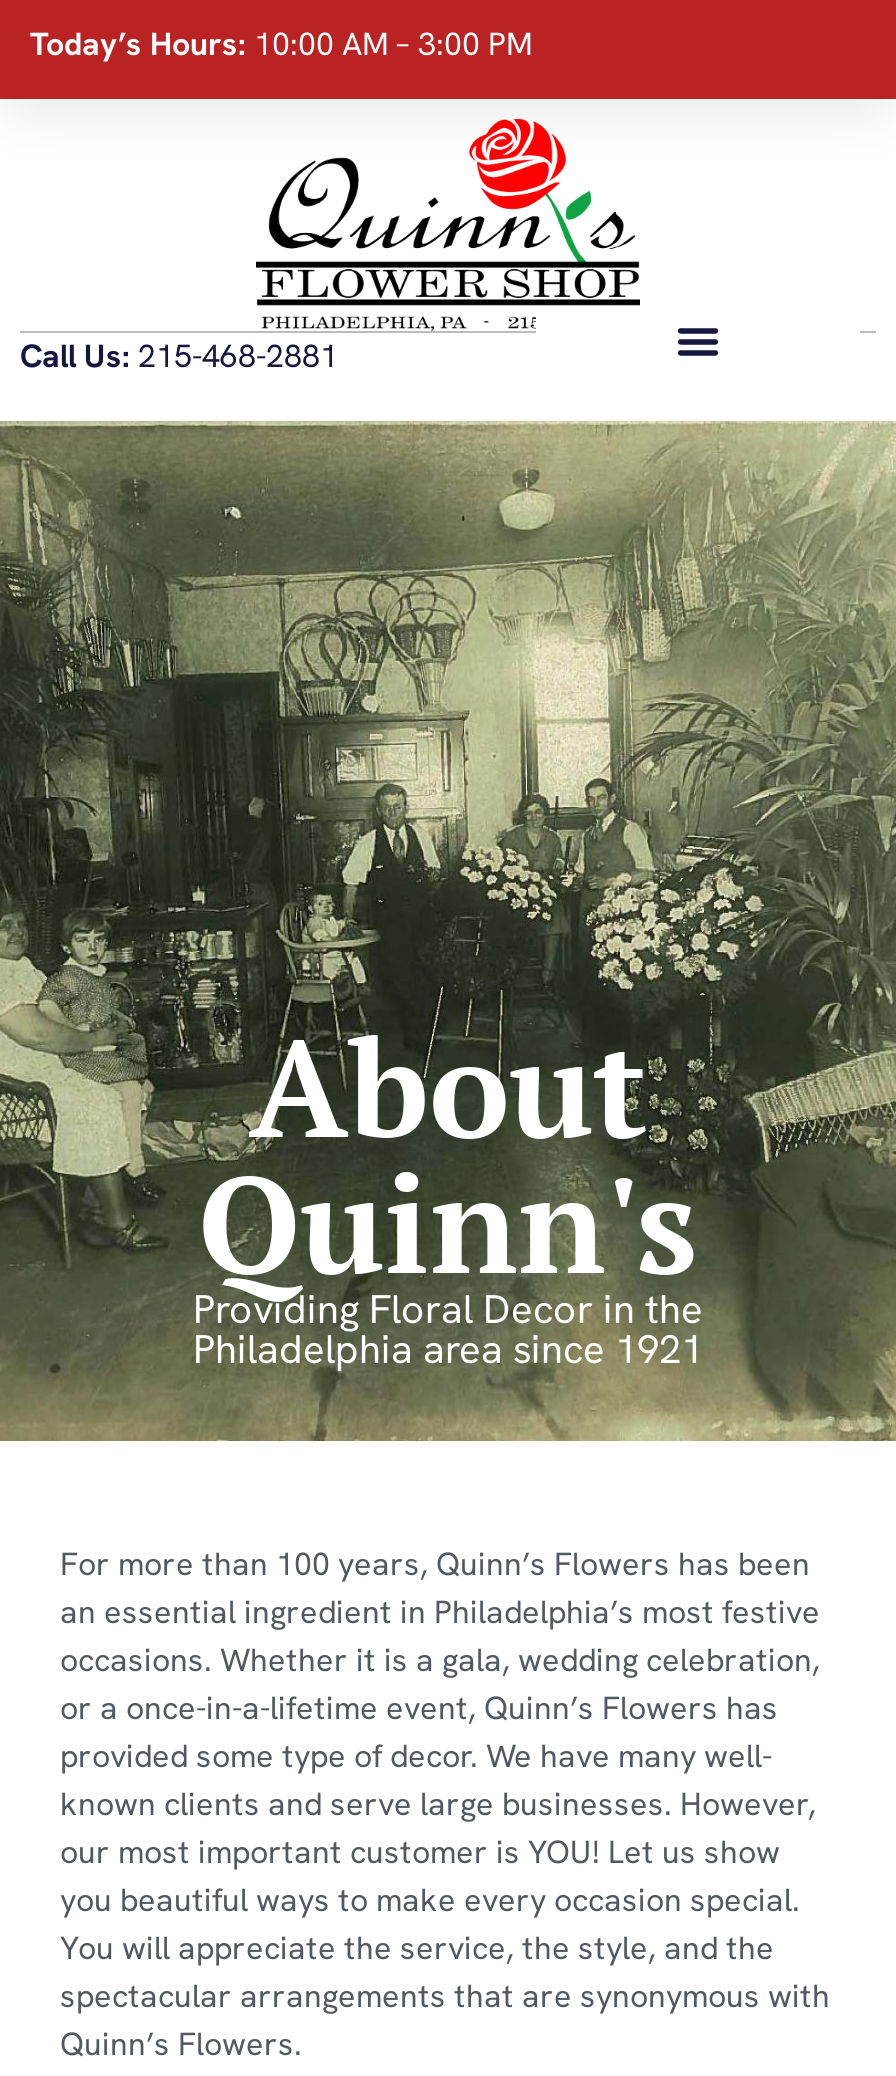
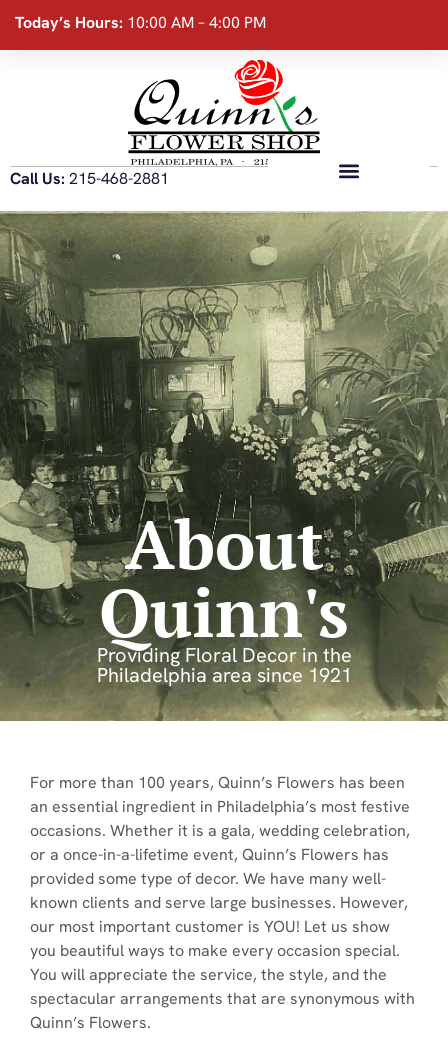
- Today’s Hours: 10:00 AM – 3:00 PM
+ Today’s Hours: 10:00 AM – 4:00 PM
